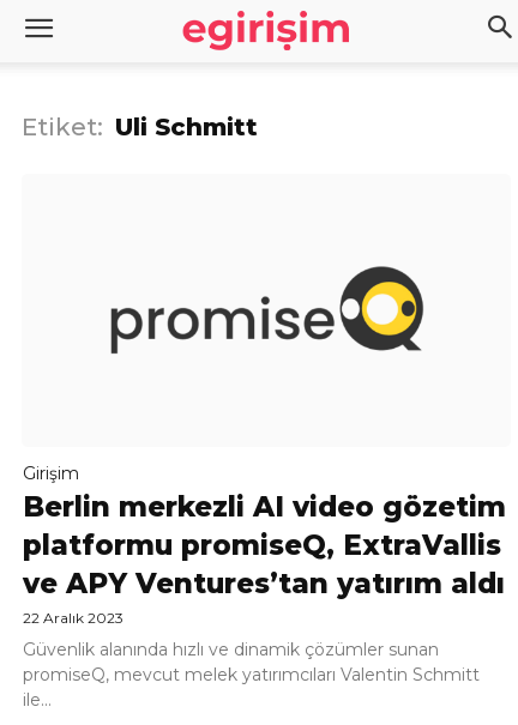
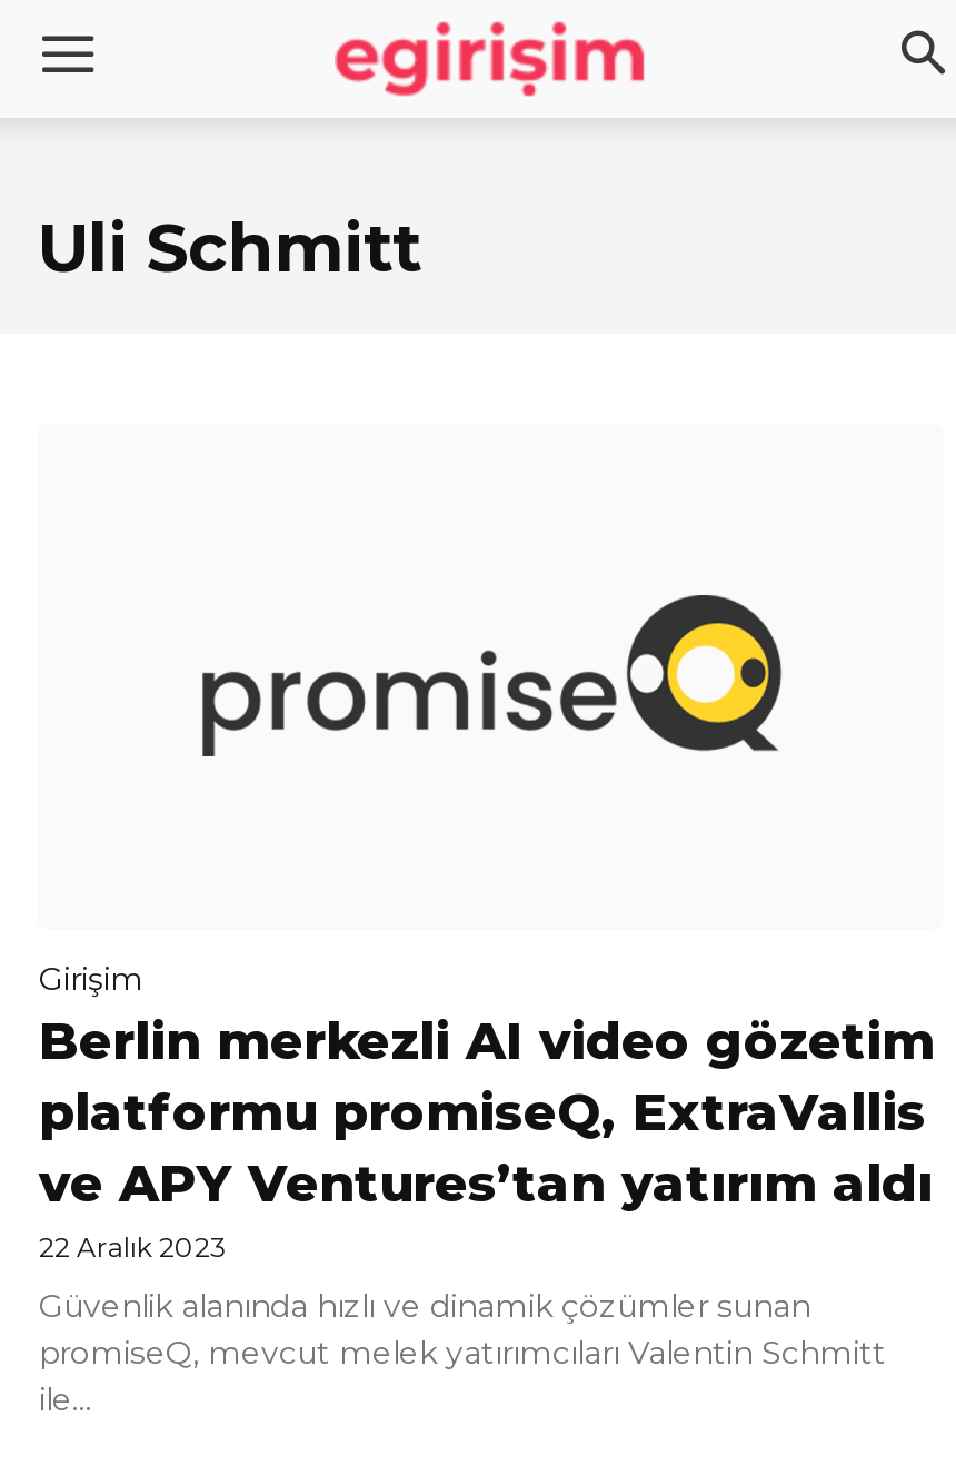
- Etiket: Uli Schmitt
+ Uli Schmitt
